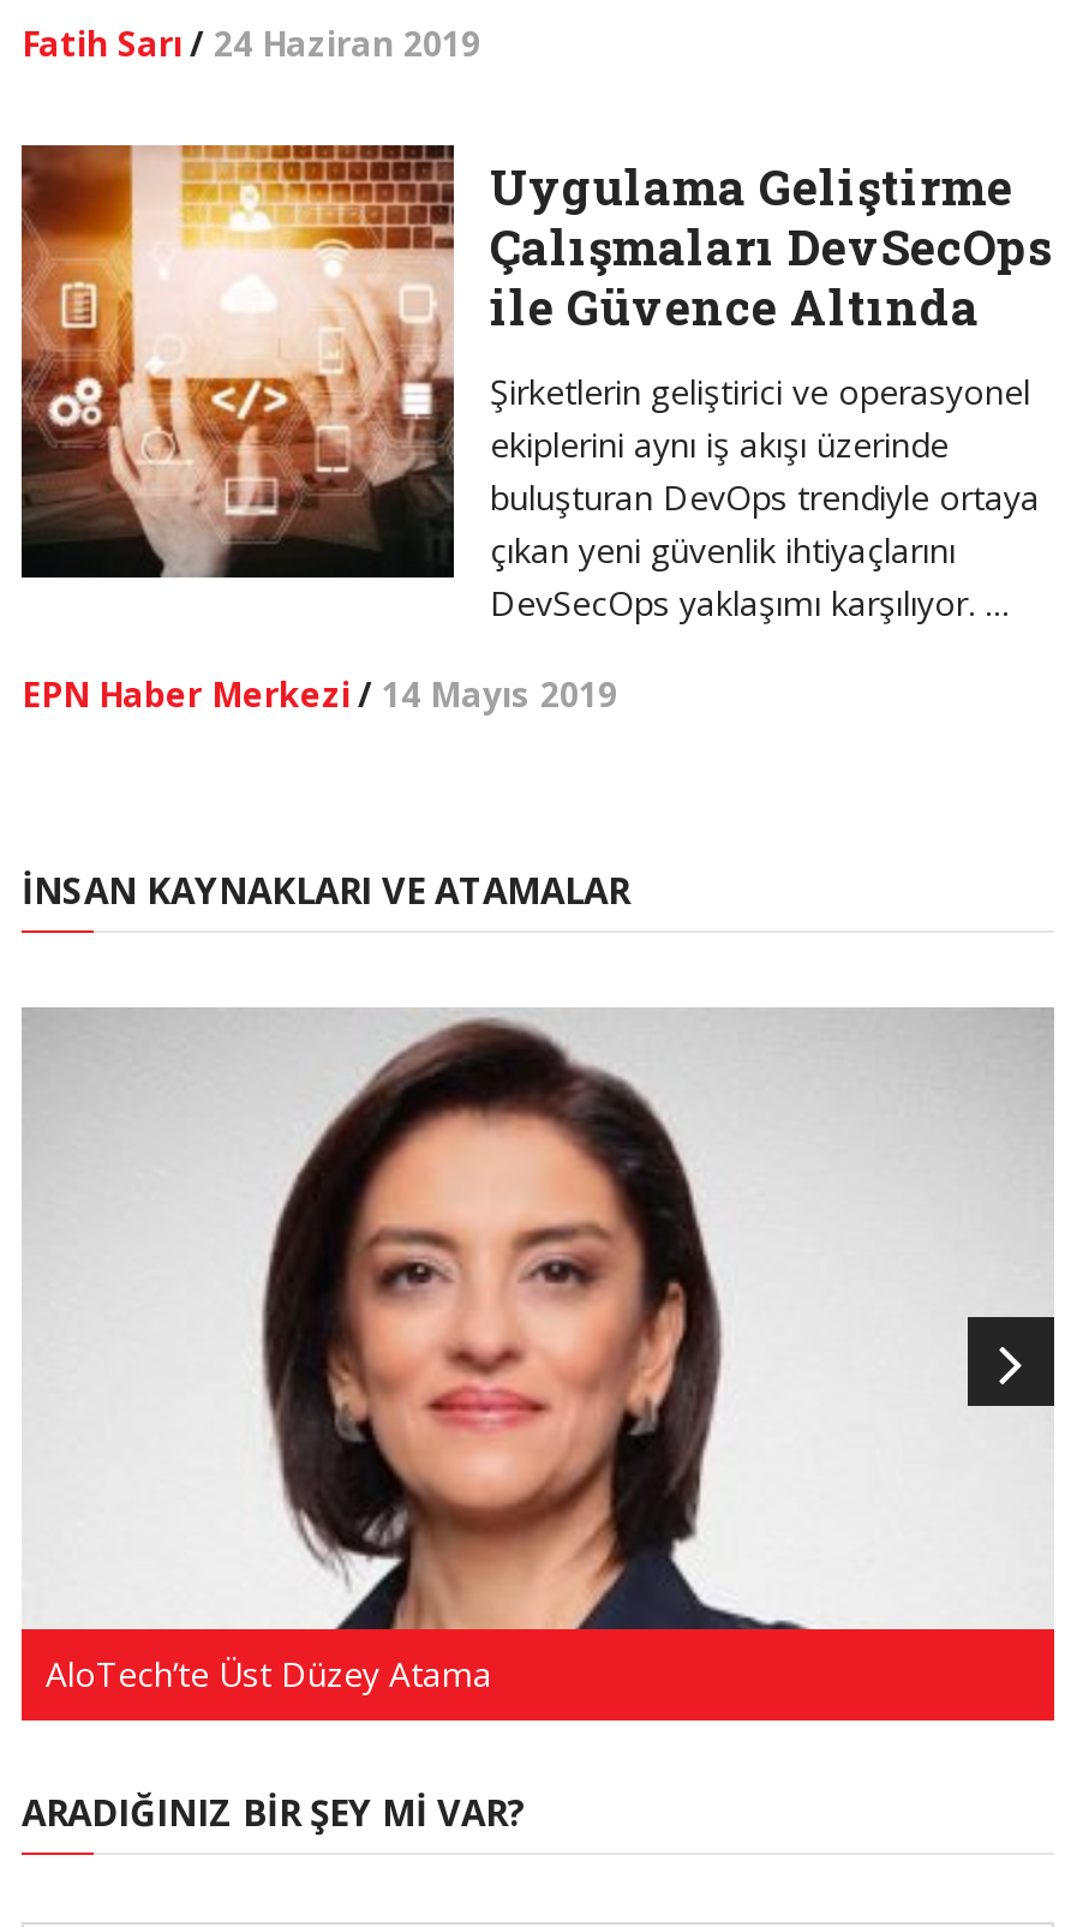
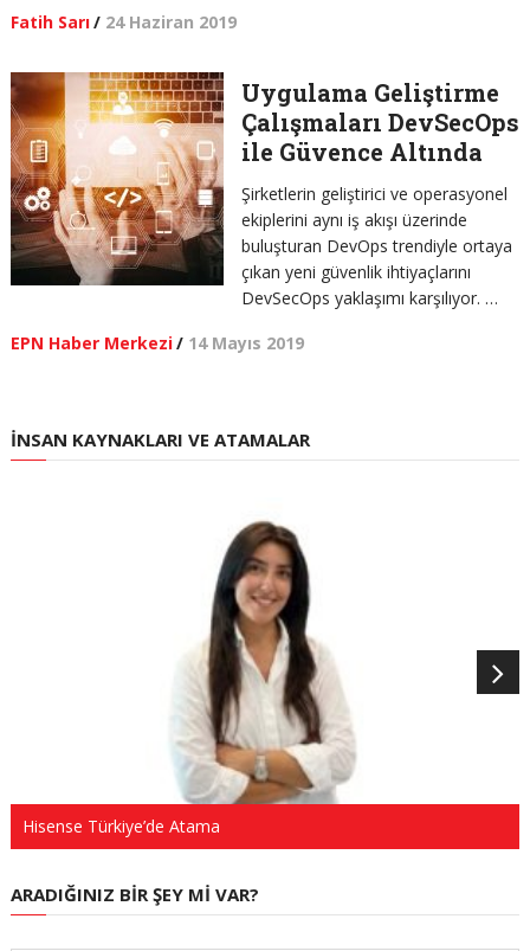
- [image]
- AloTech’te Üst Düzey Atama
+ [image]
+ Hisense Türkiye’de Atama
